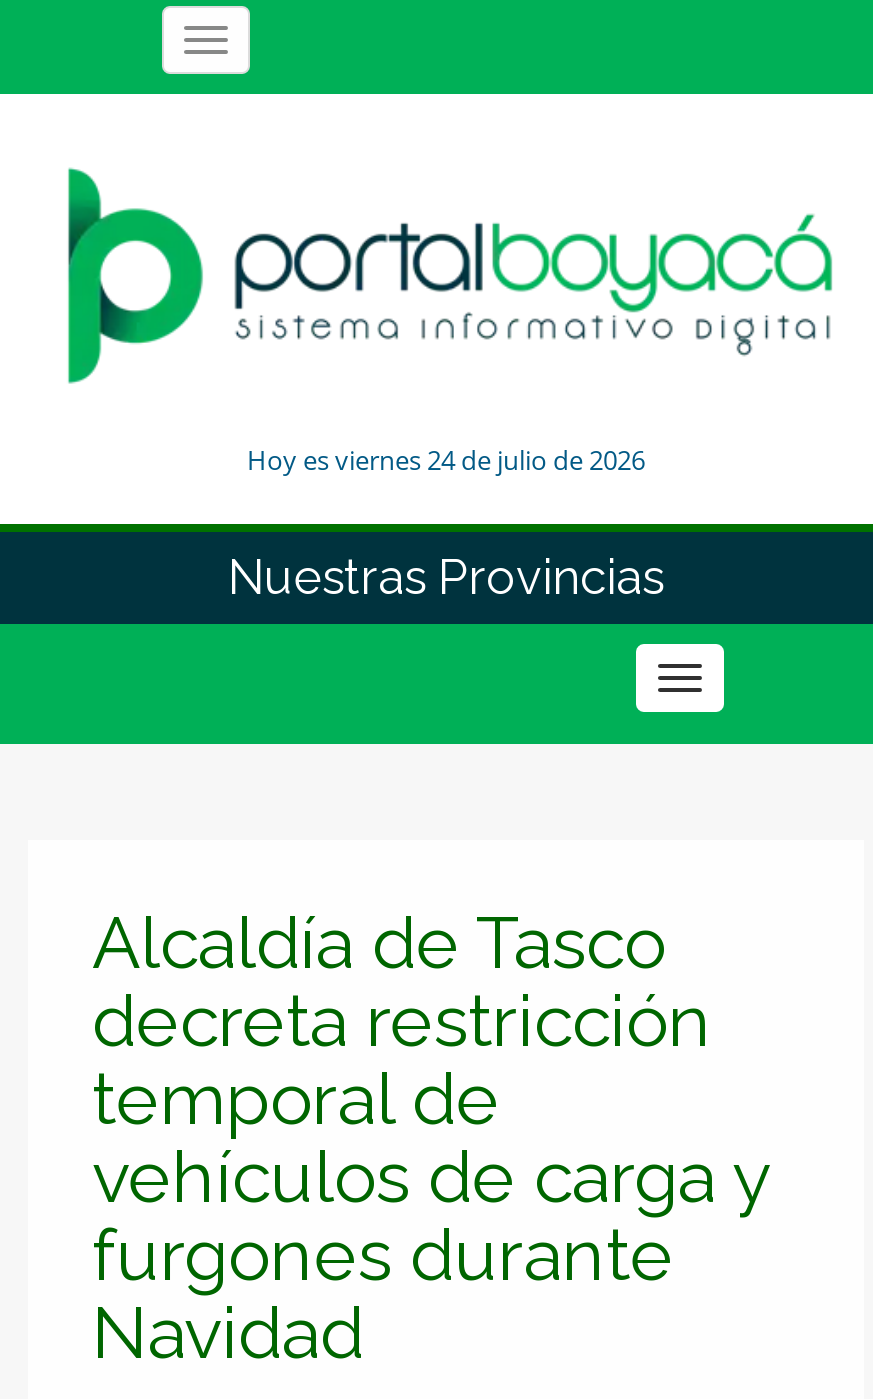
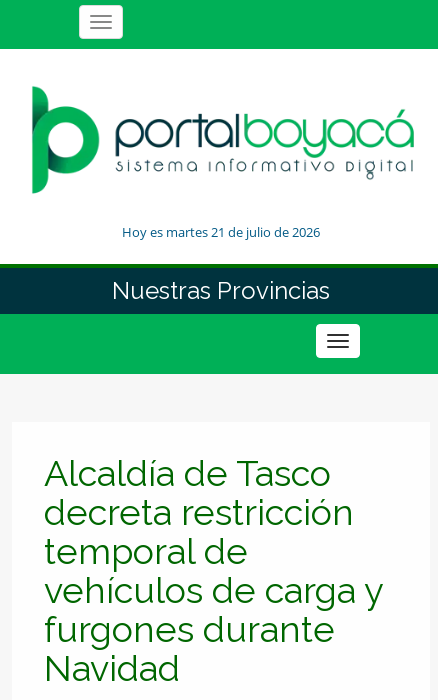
- Hoy es viernes 24 de julio de 2026
+ Hoy es martes 21 de julio de 2026
